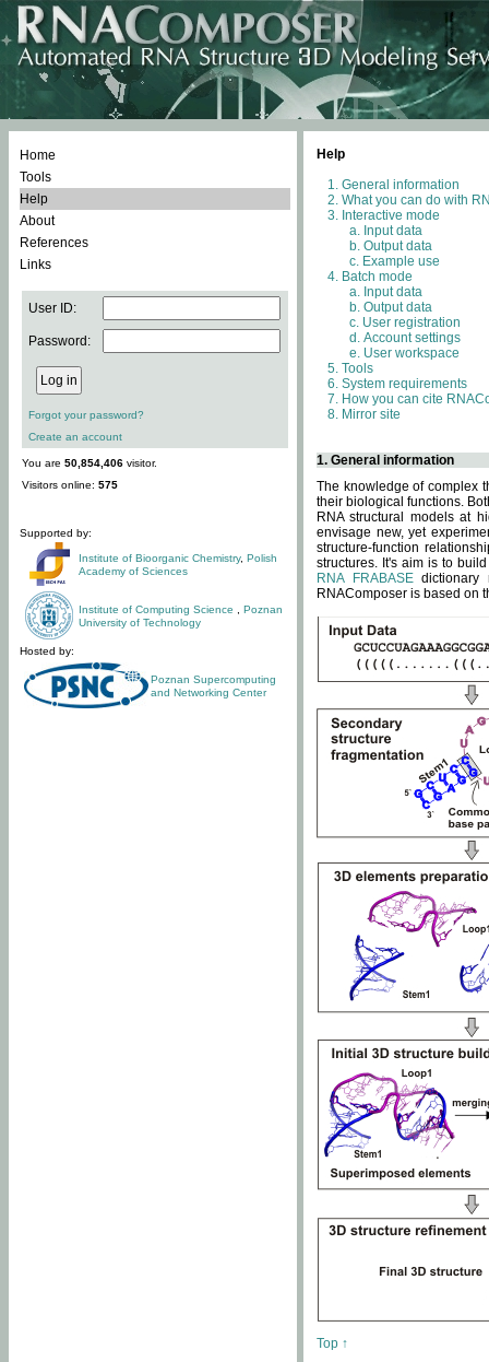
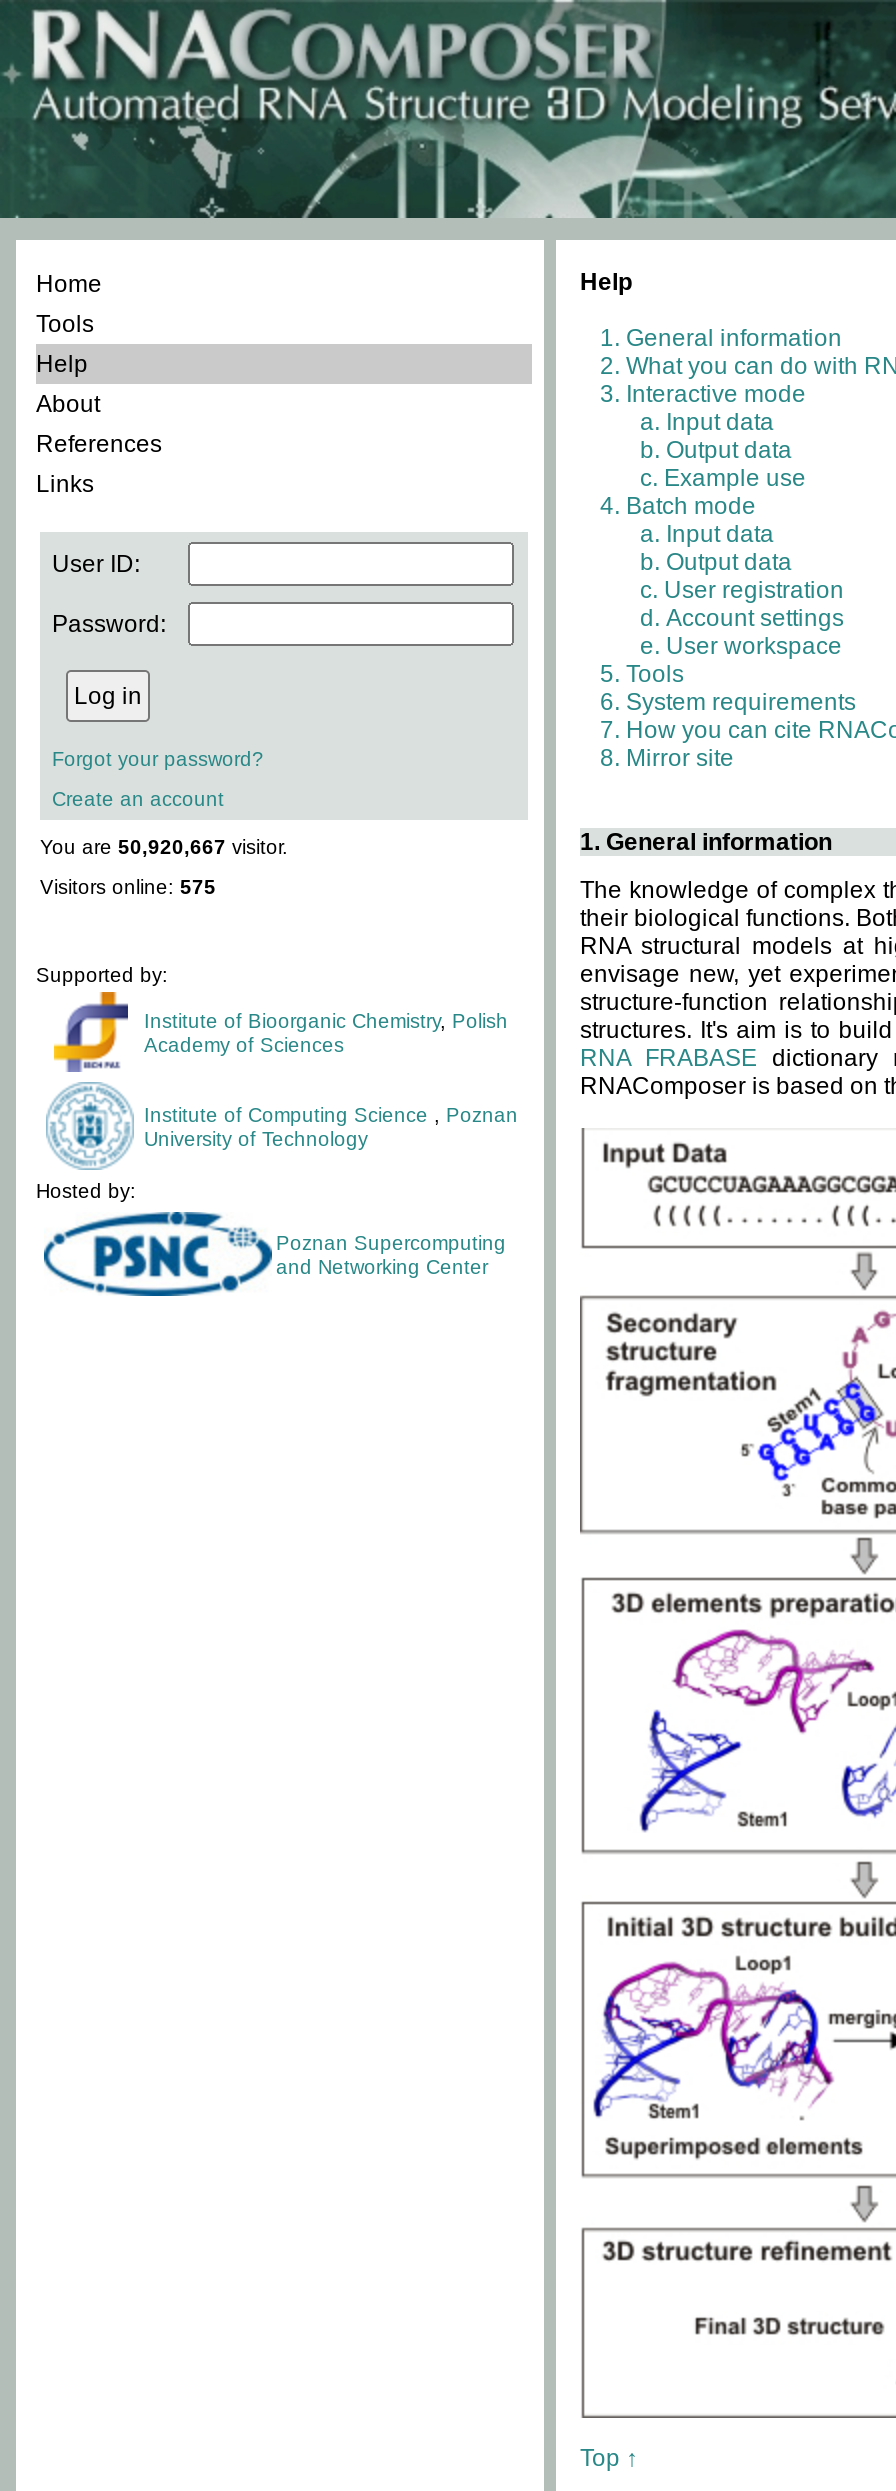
- You are 50,854,406 visitor.
+ You are 50,920,667 visitor.
